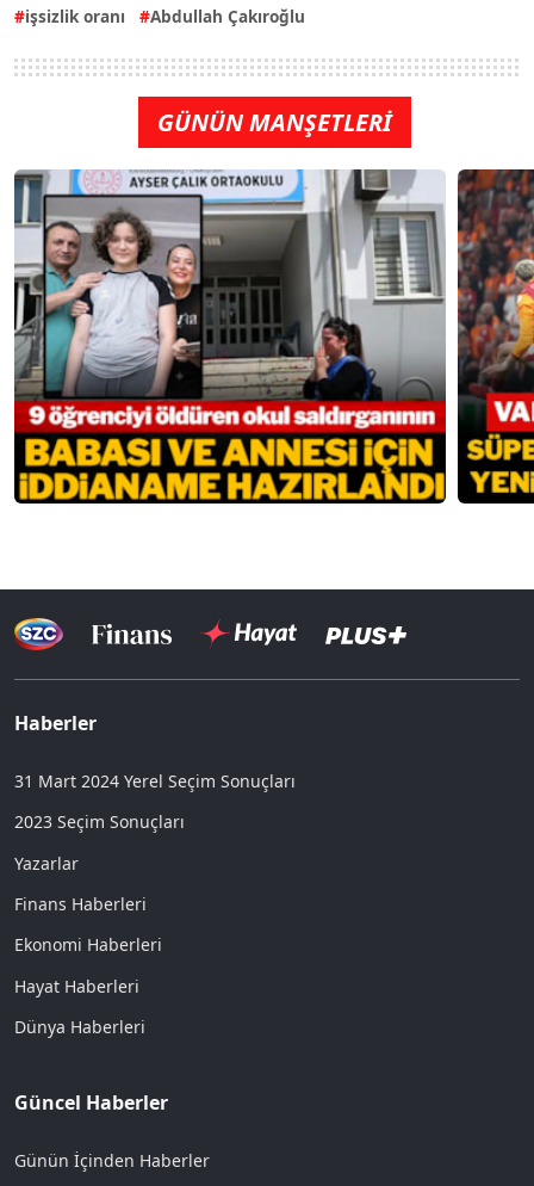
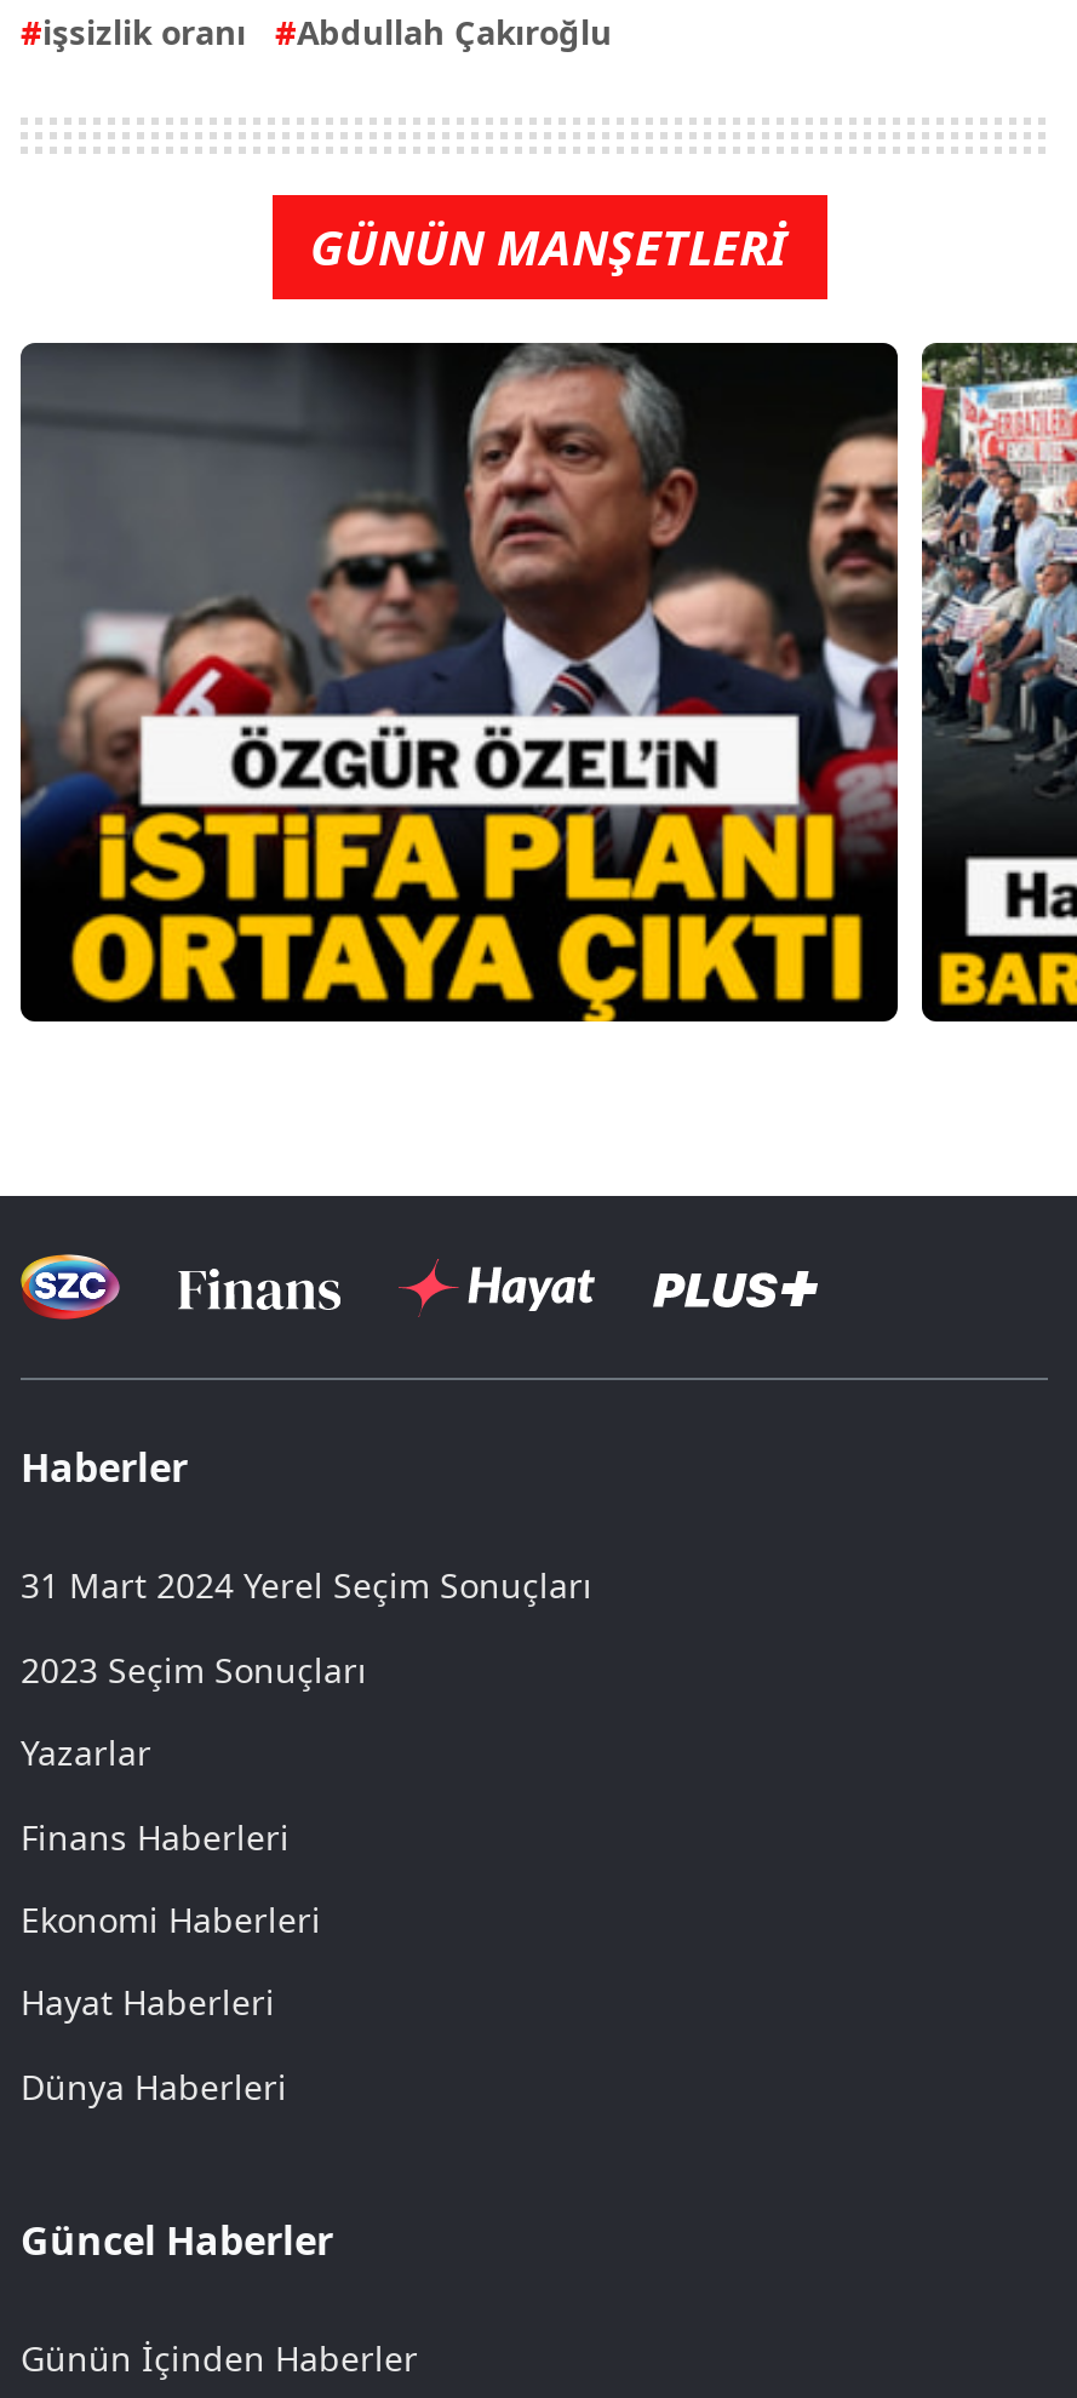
- [image]
+ [image]

- [image]
+ [image]
